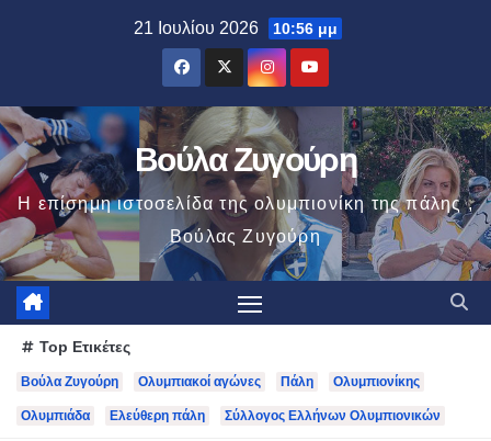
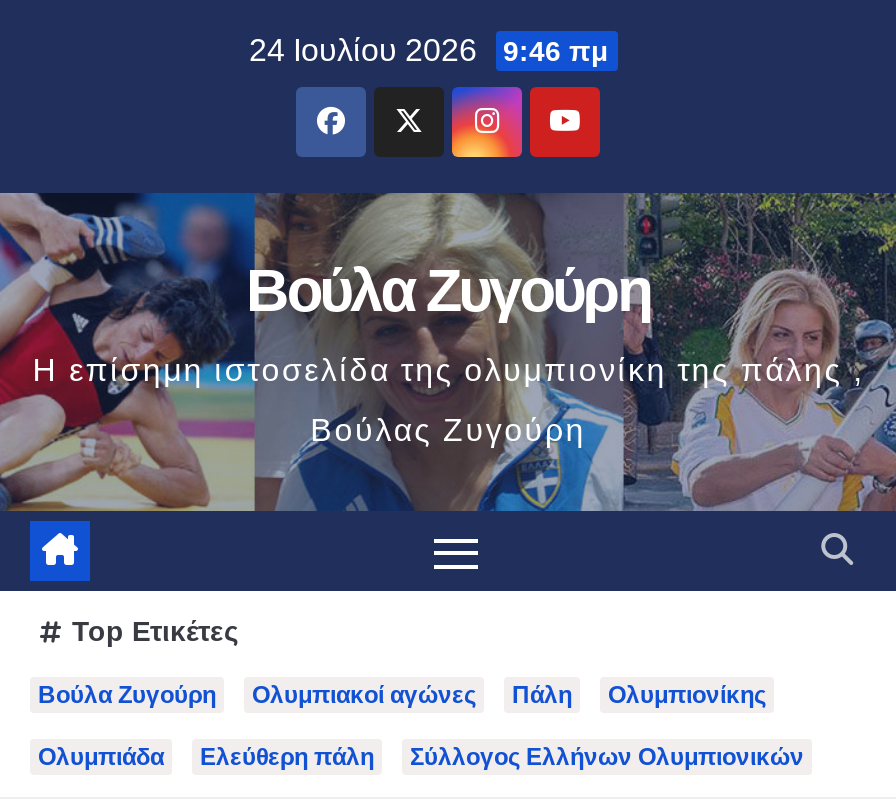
- 21 Ιουλίου 2026 10:56 μμ
+ 24 Ιουλίου 2026 9:46 πμ
